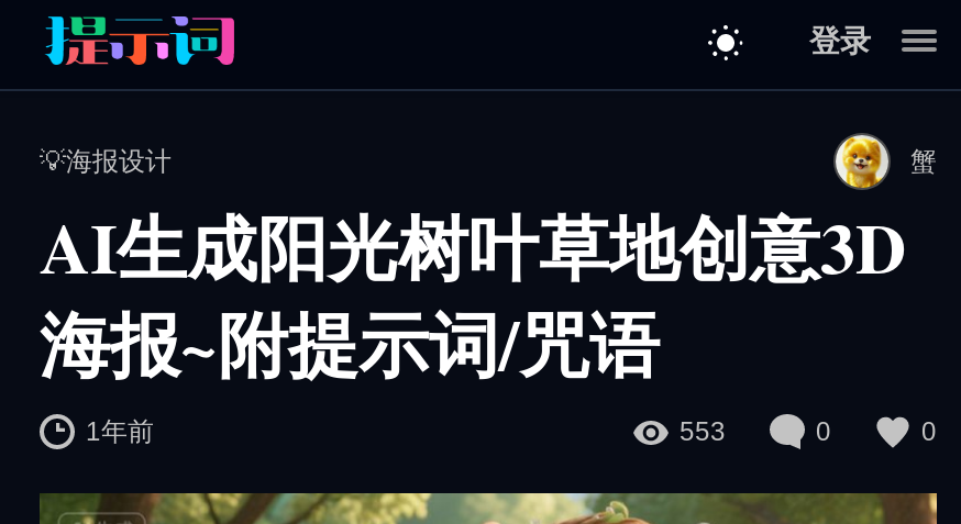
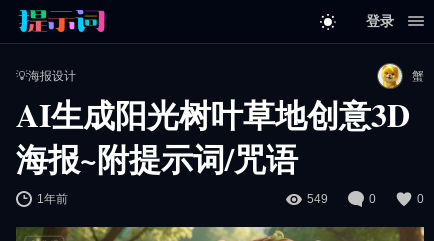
- 553
+ 549
